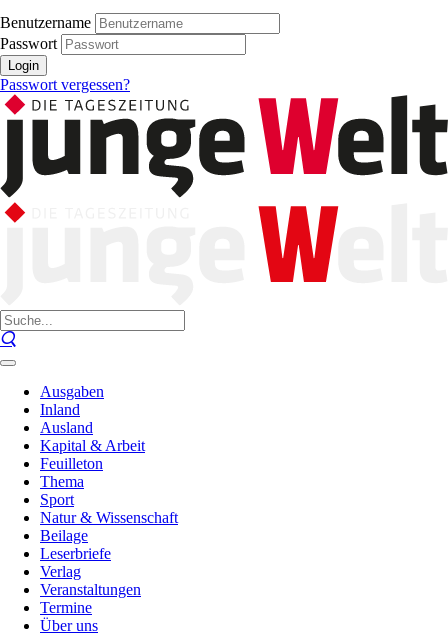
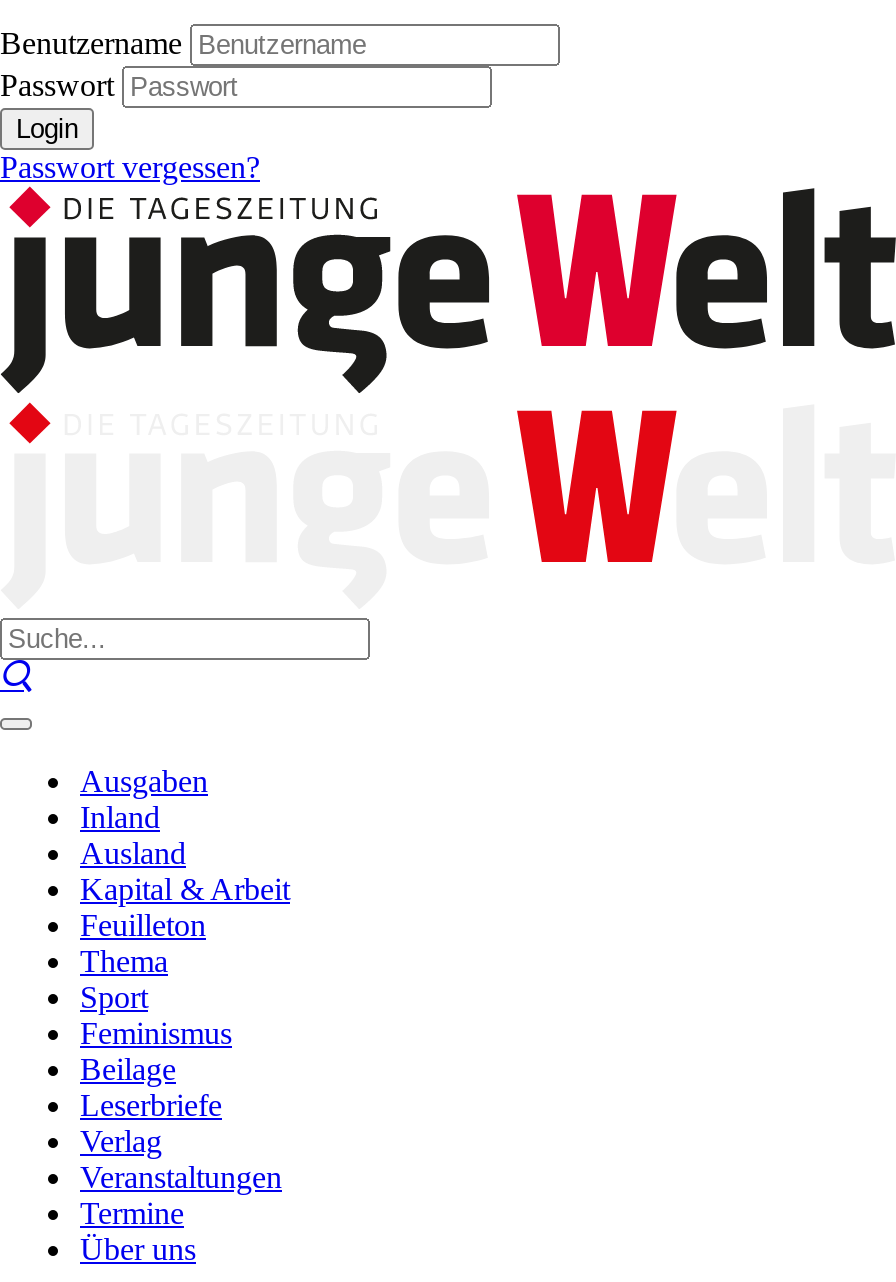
- Natur & Wissenschaft
+ Feminismus
